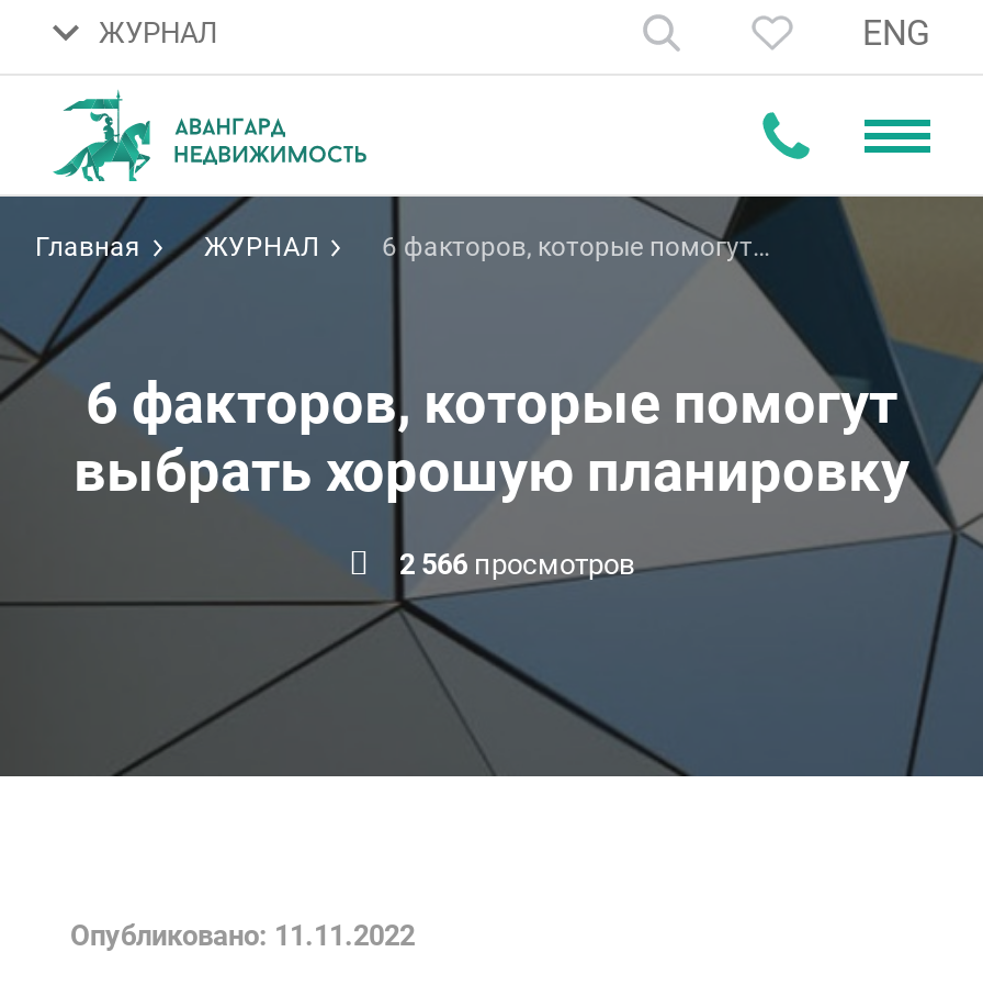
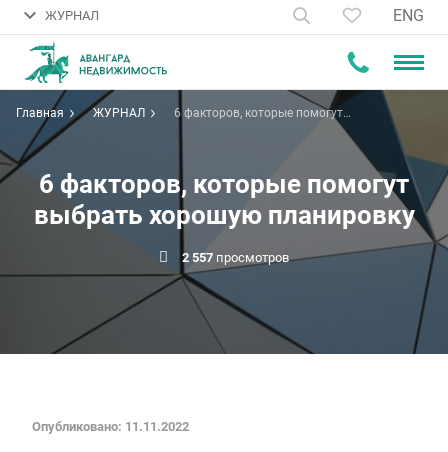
- 2 566 просмотров
+ 2 557 просмотров
